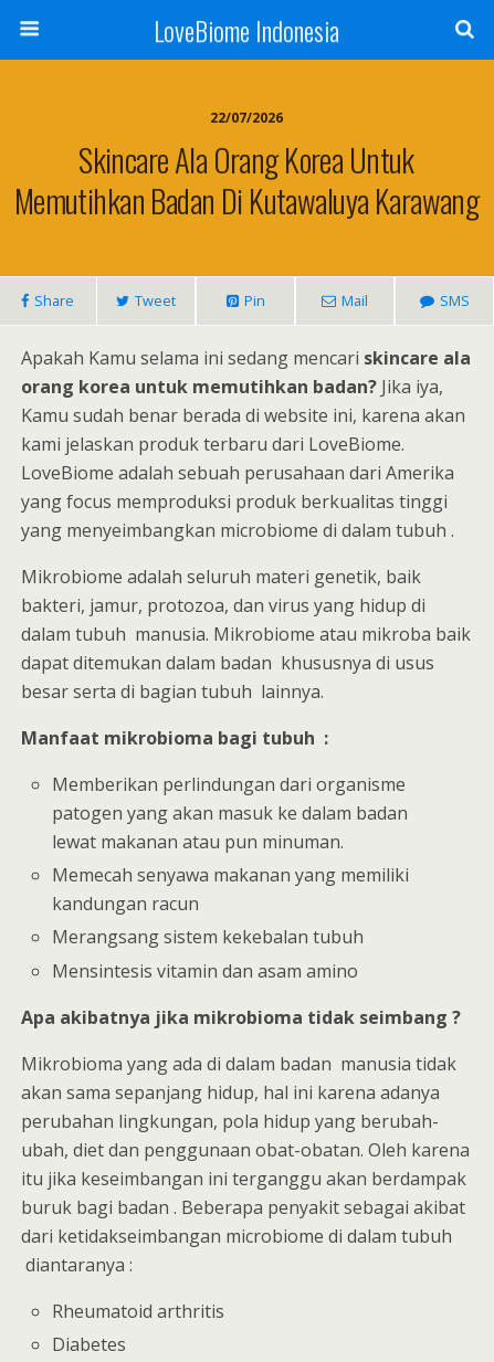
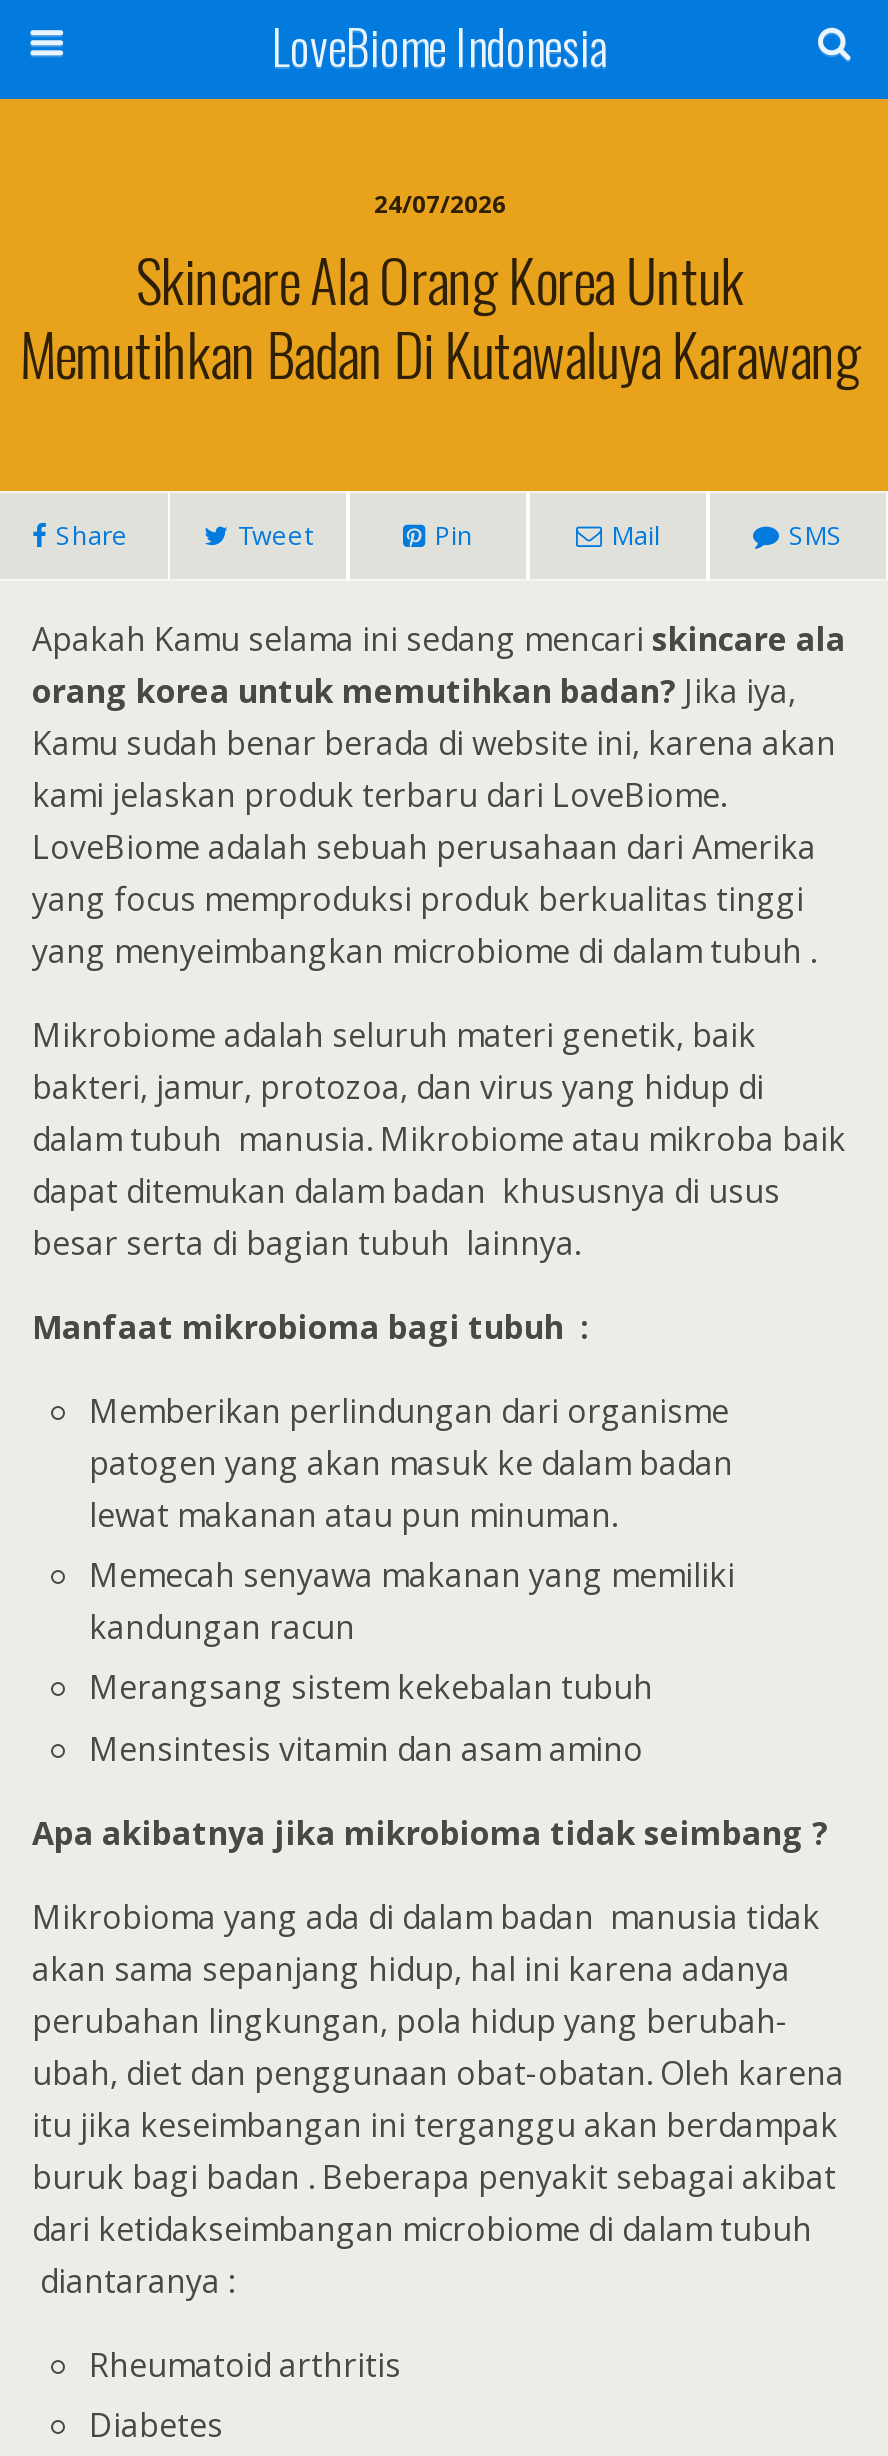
- 22/07/2026
+ 24/07/2026
